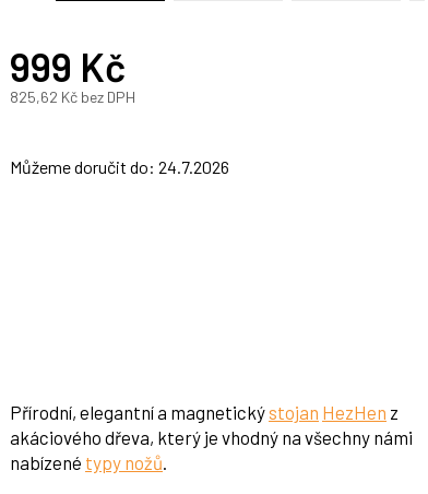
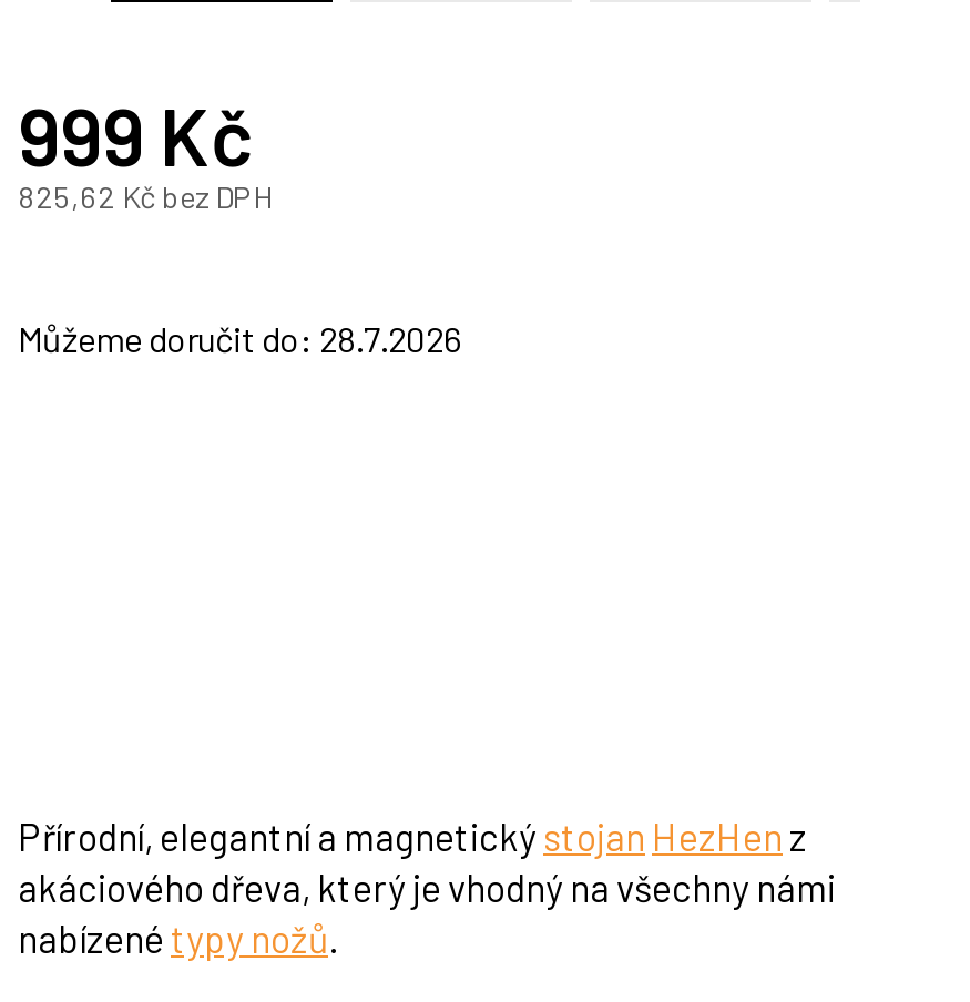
- Můžeme doručit do: 24.7.2026
+ Můžeme doručit do: 28.7.2026
